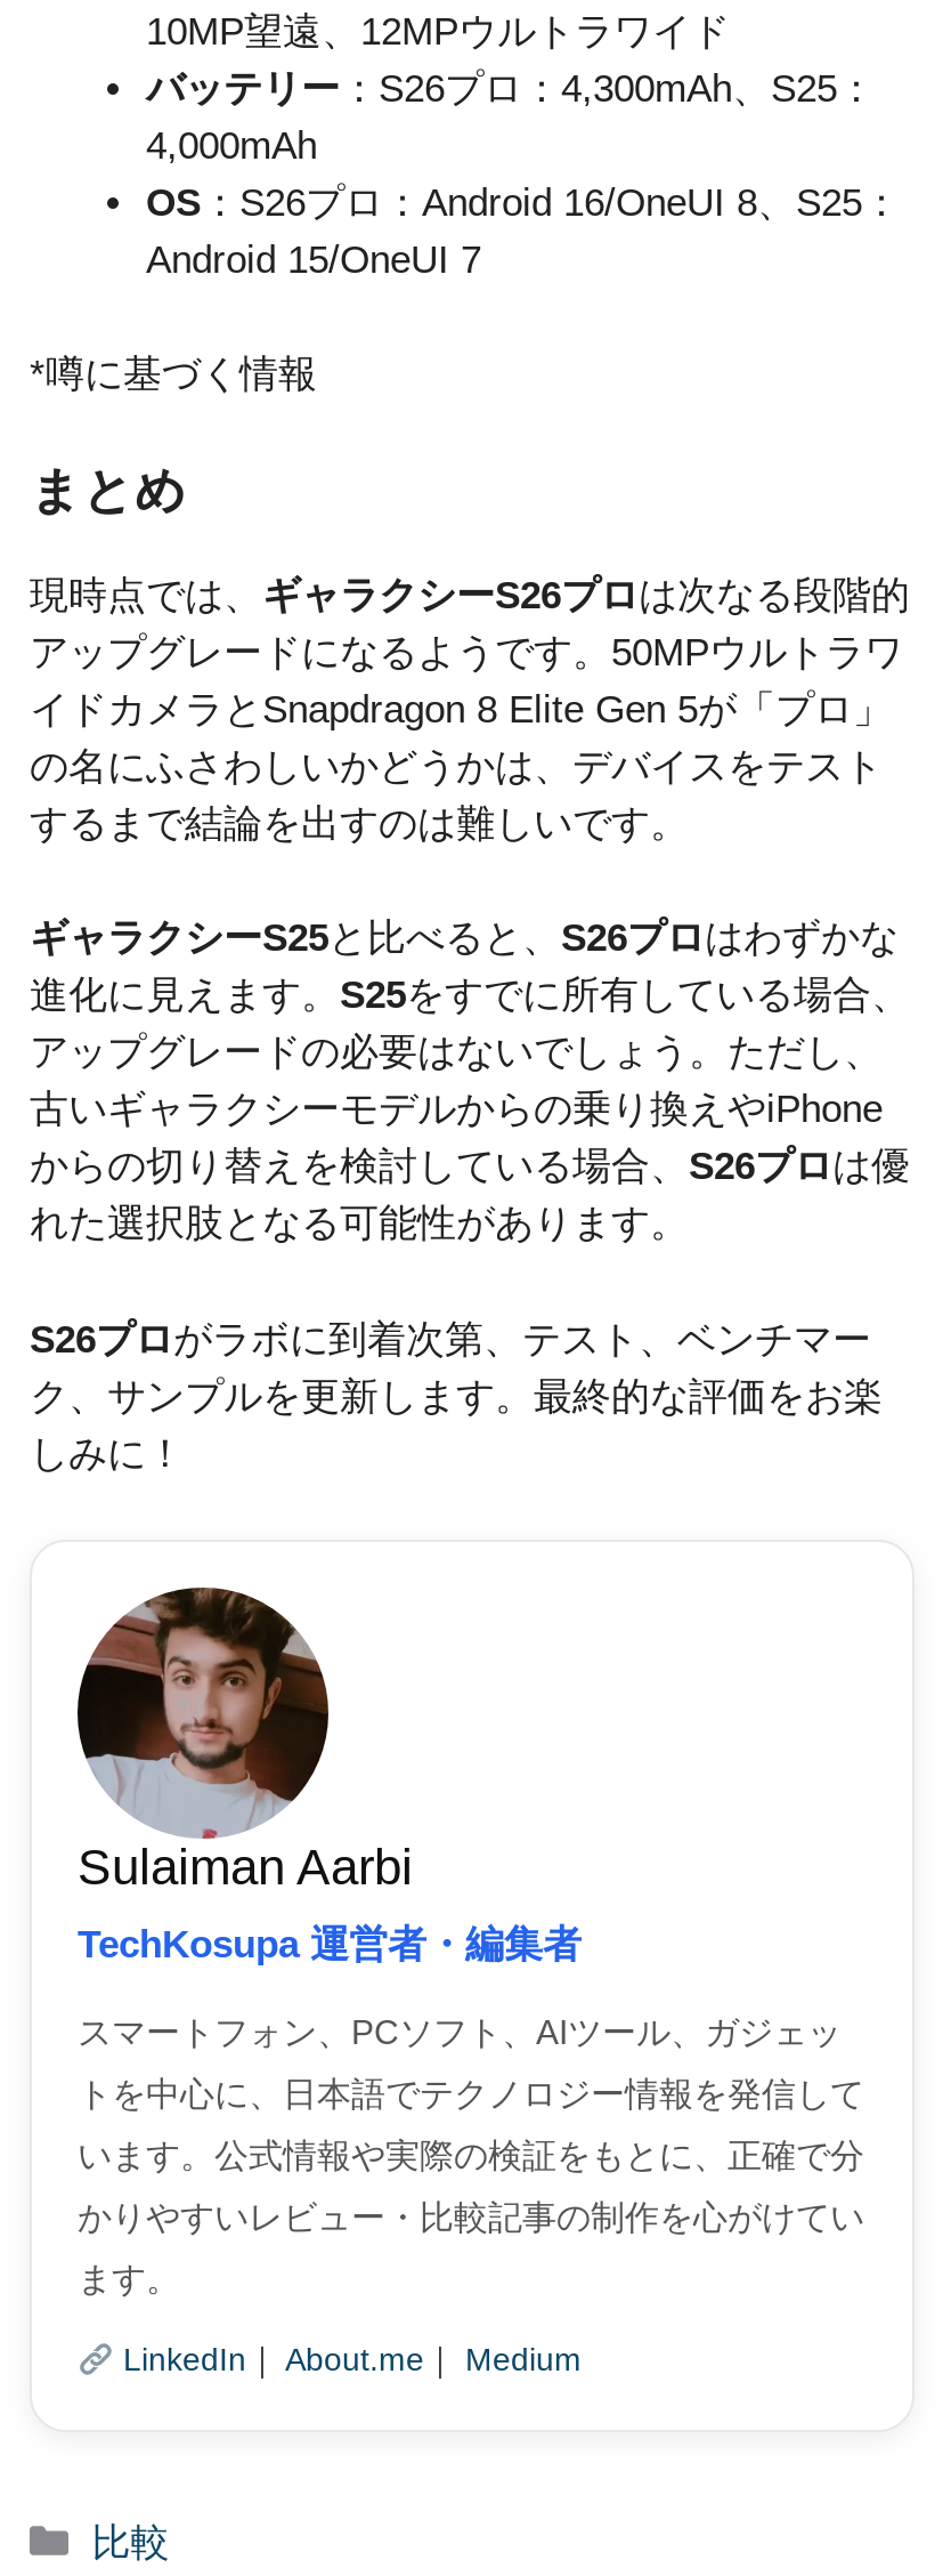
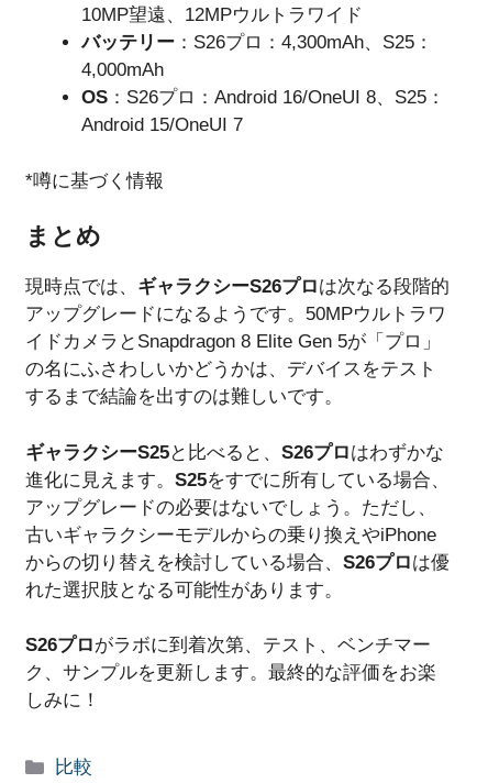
- [image]
- Sulaiman Aarbi
- TechKosupa 運営者・編集者
- スマートフォン、PCソフト、AIツール、ガジェッ
- トを中心に、日本語でテクノロジー情報を発信して
- います。公式情報や実際の検証をもとに、正確で分
- かりやすいレビュー・比較記事の制作を心がけてい
- ます。
- LinkedIn｜About.me｜Medium
